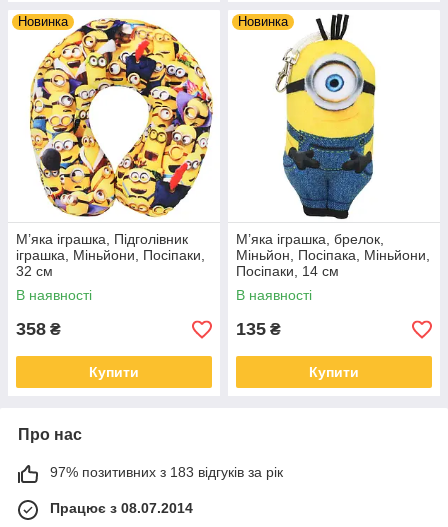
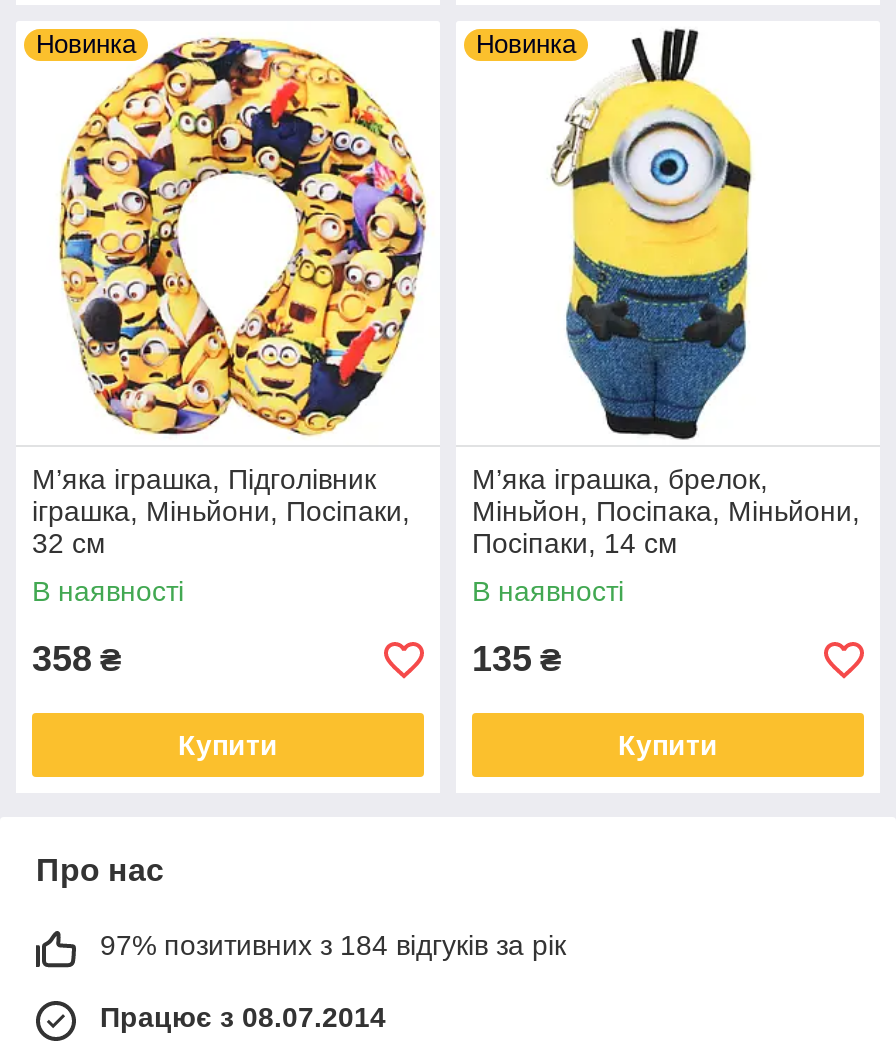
- 97% позитивних з 183 відгуків за рік
+ 97% позитивних з 184 відгуків за рік
